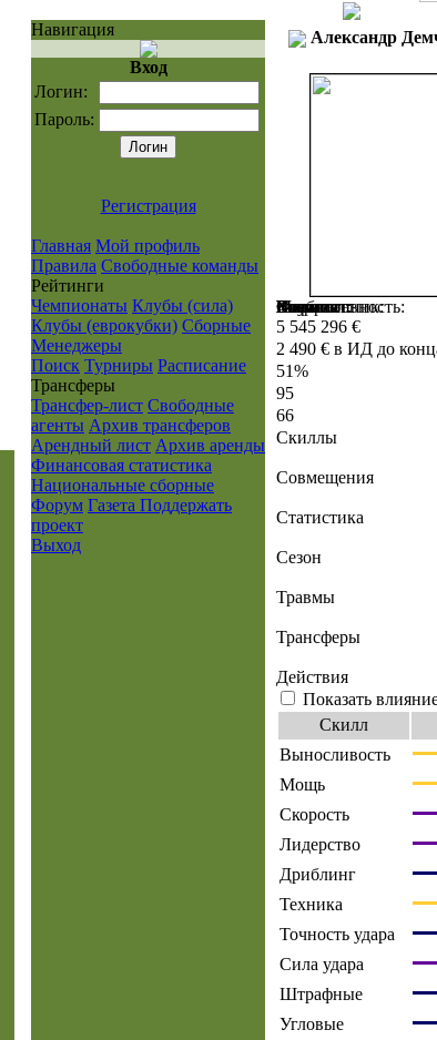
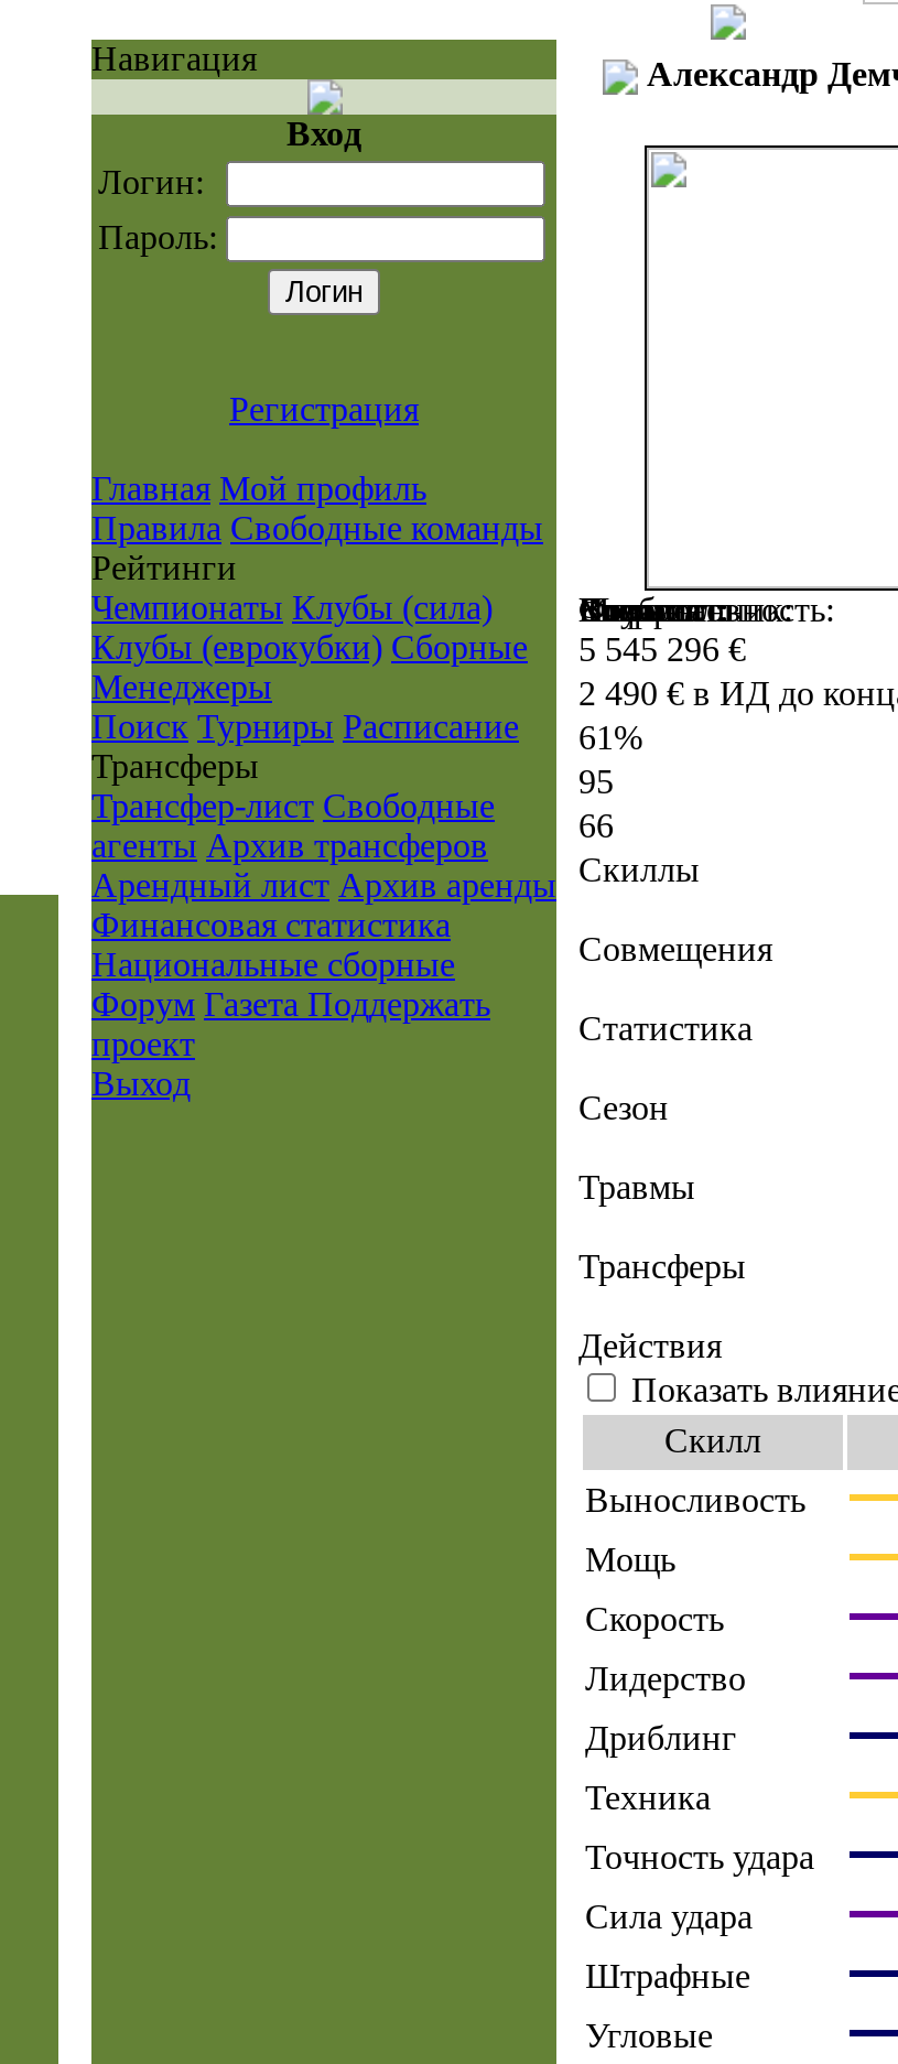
- Поиск Турниры Расписание 51%
+ Поиск Турниры Расписание 61%
